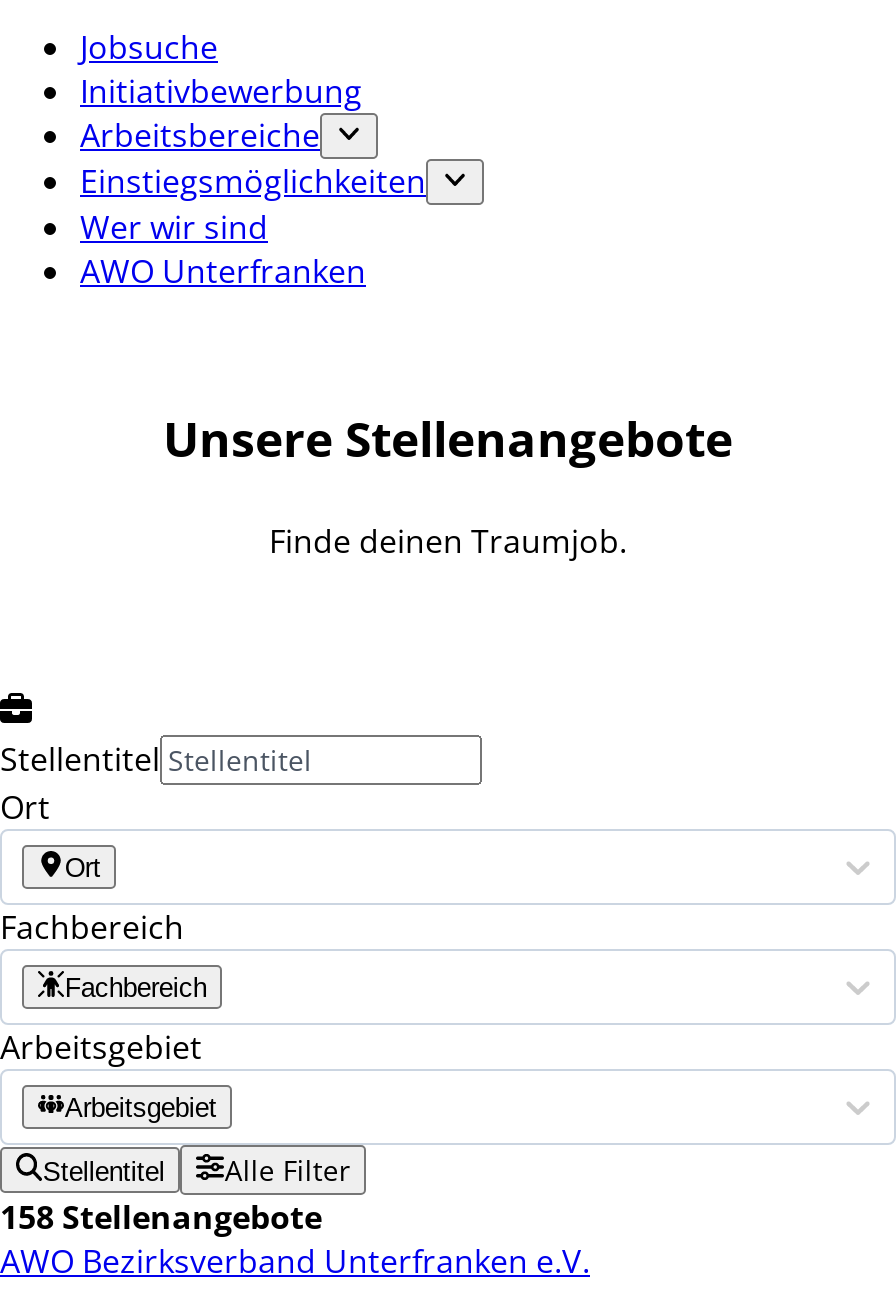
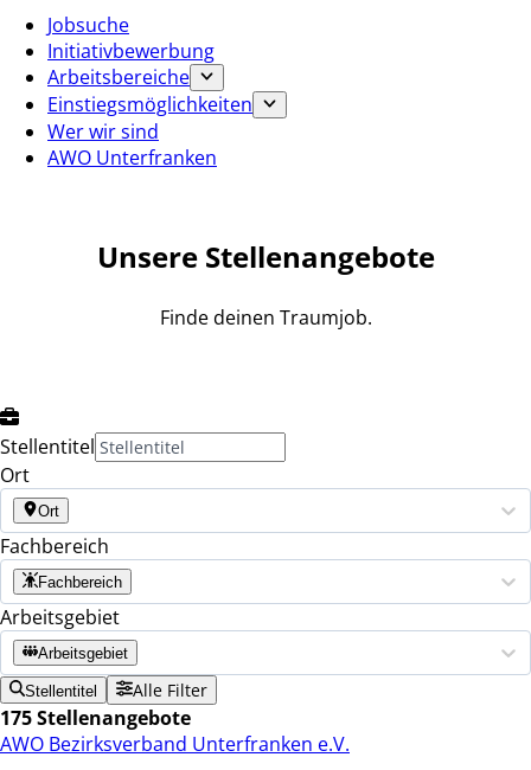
- 158 Stellenangebote
+ 175 Stellenangebote
